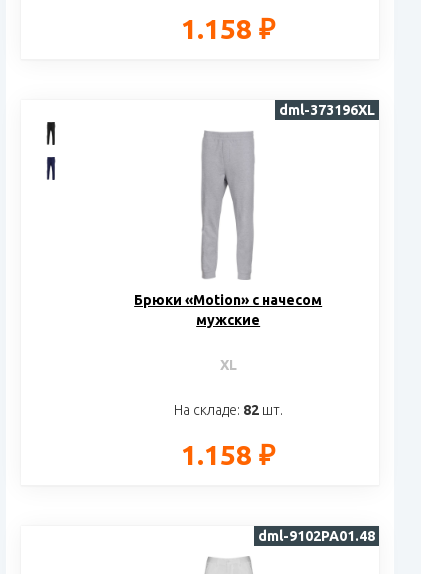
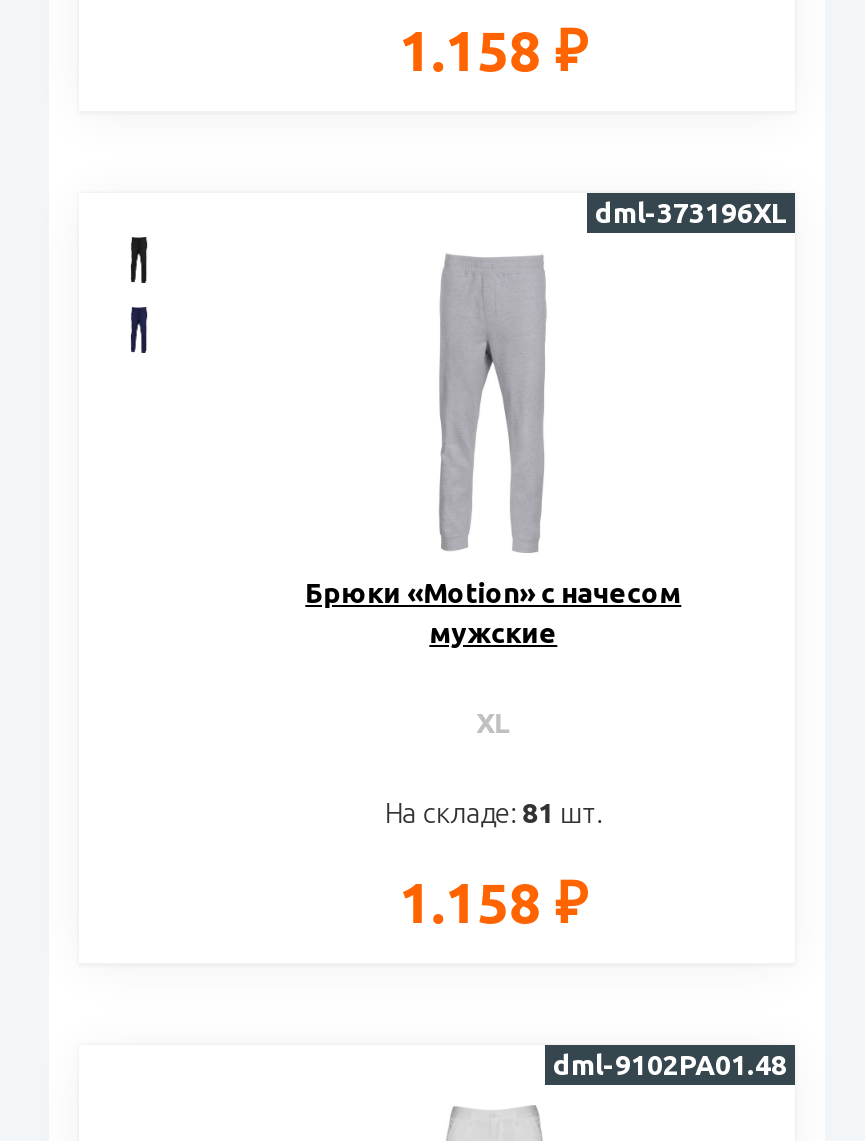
- На складе: 82 шт.
+ На складе: 81 шт.
